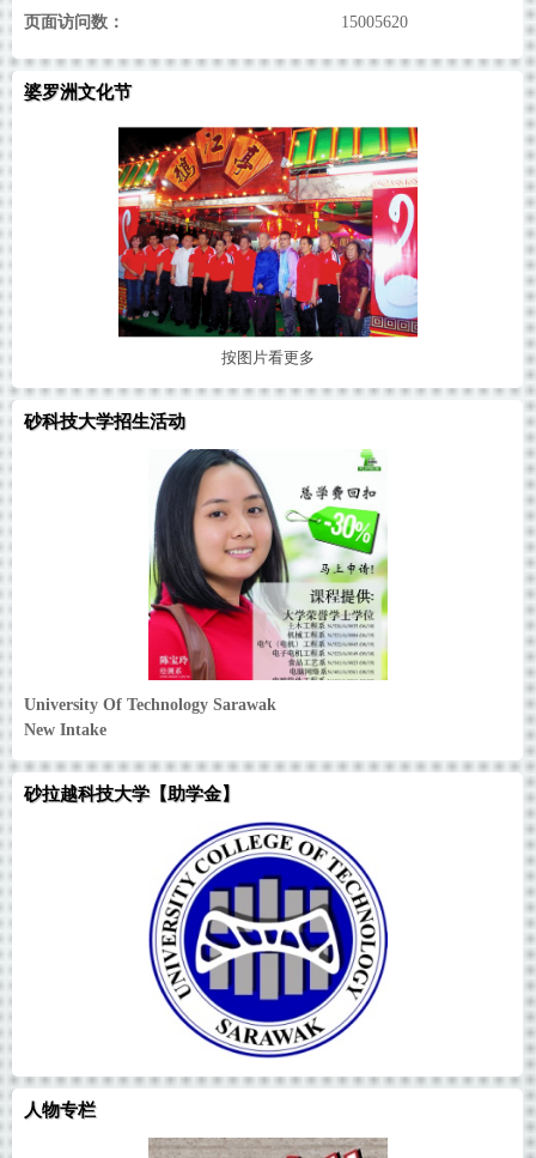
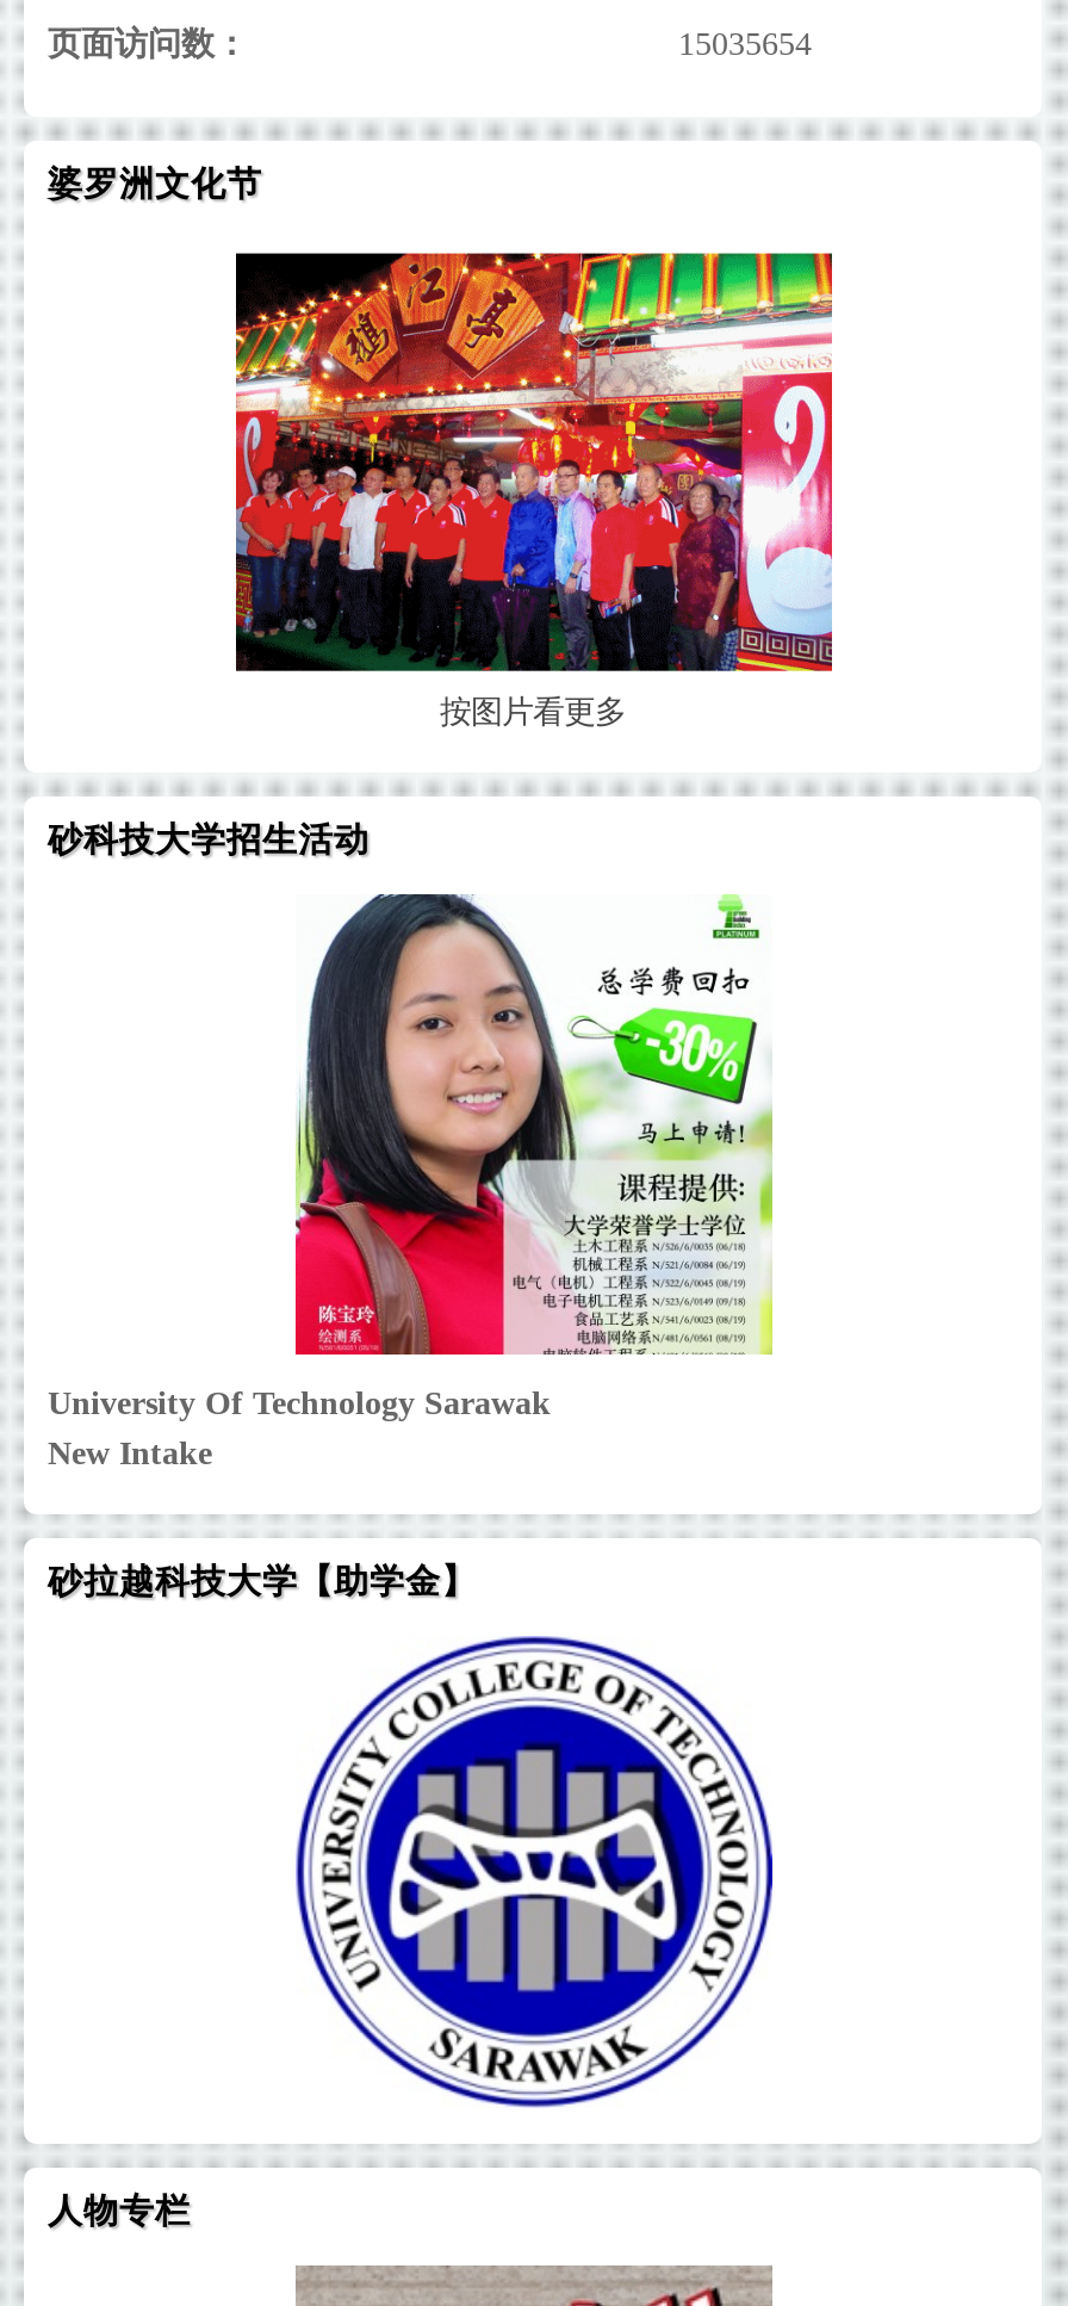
- 15005620
+ 15035654
